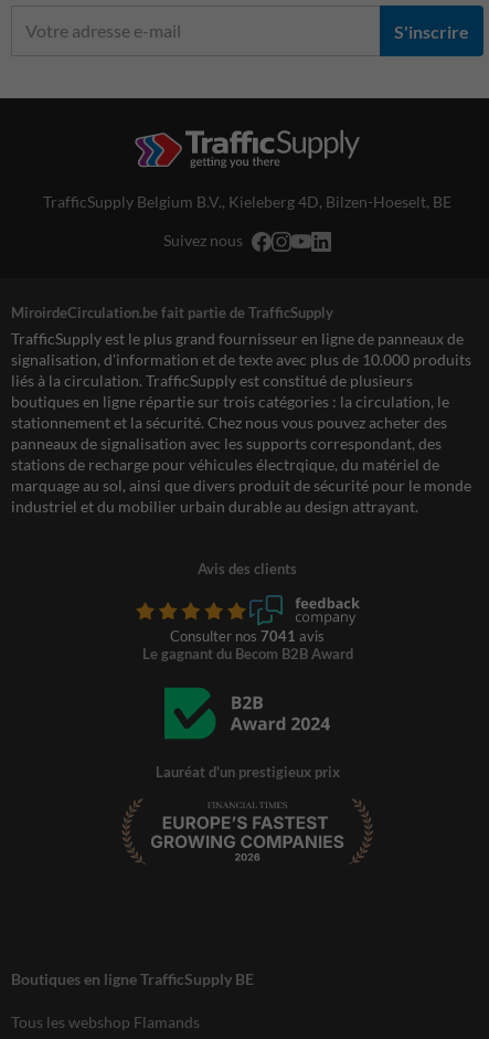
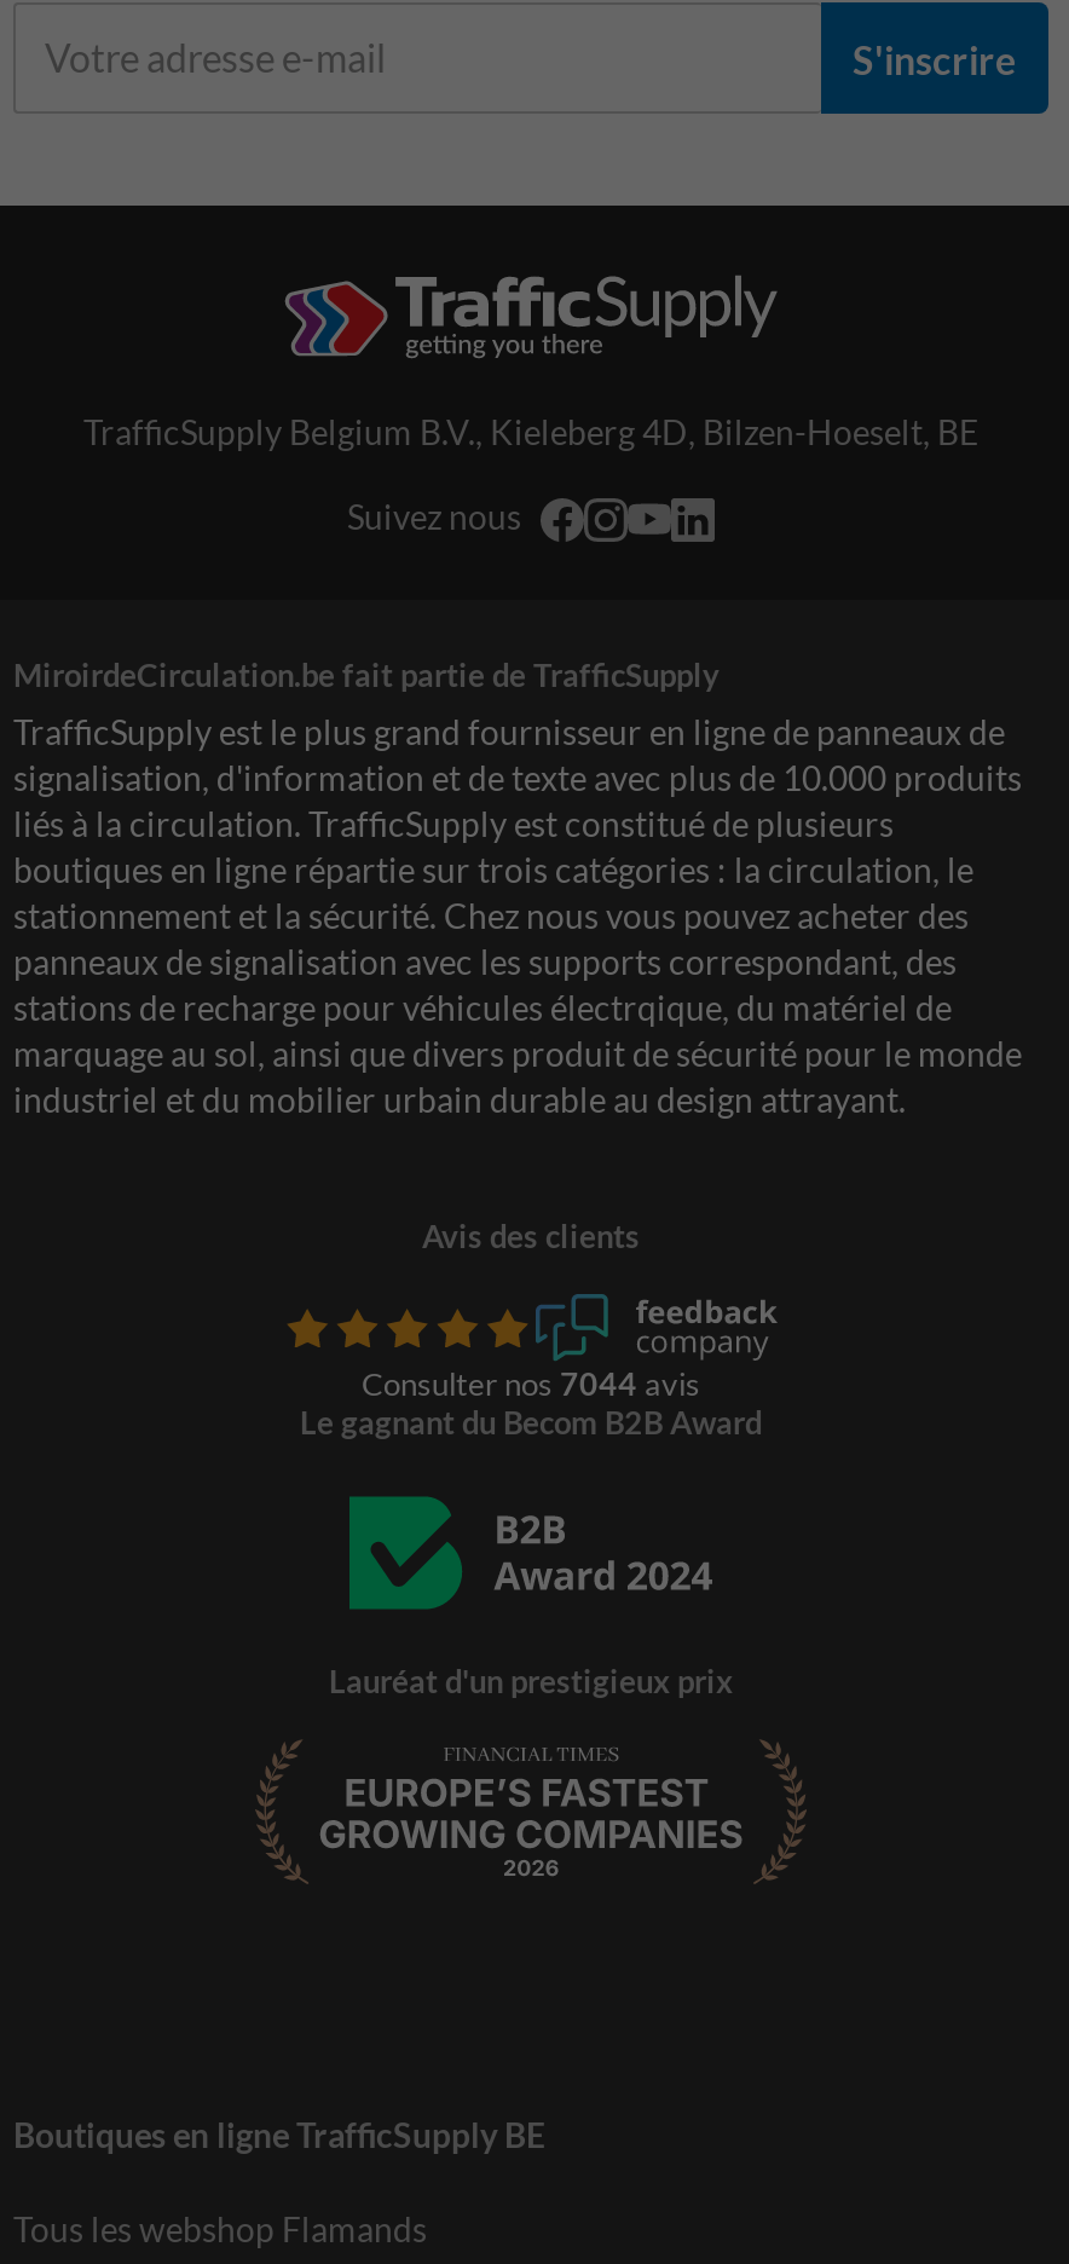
- Consulter nos 7041 avis
+ Consulter nos 7044 avis
